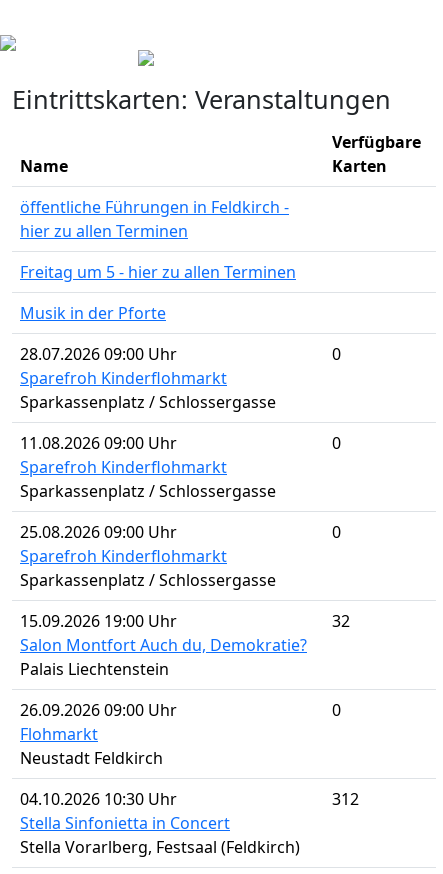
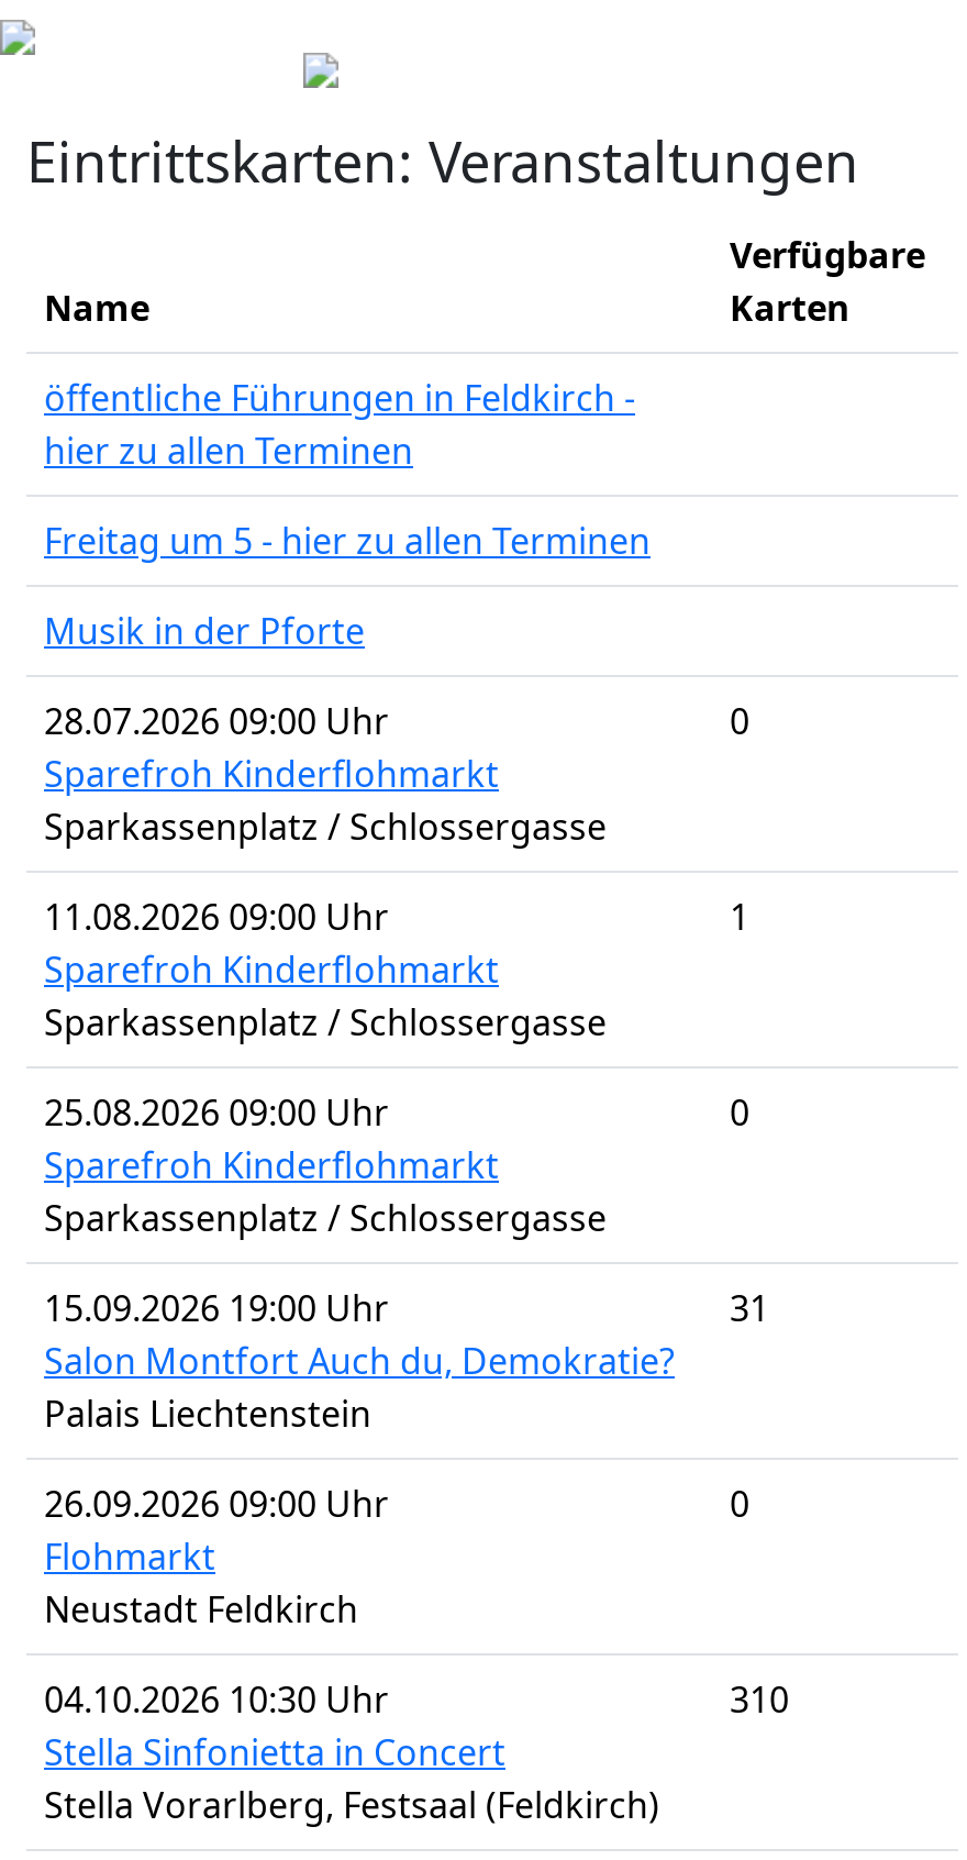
- 0
+ 1

- 32
+ 31

- 312
+ 310
